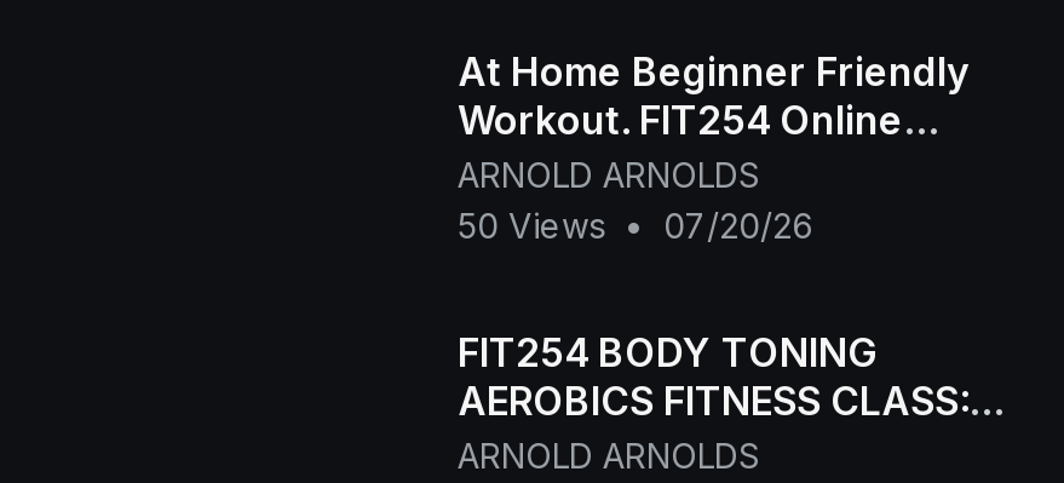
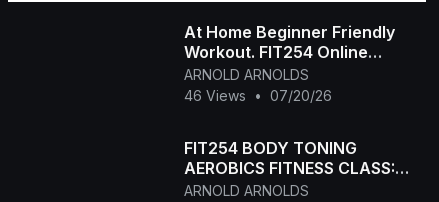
- 50 Views • 07/20/26
+ 46 Views • 07/20/26
